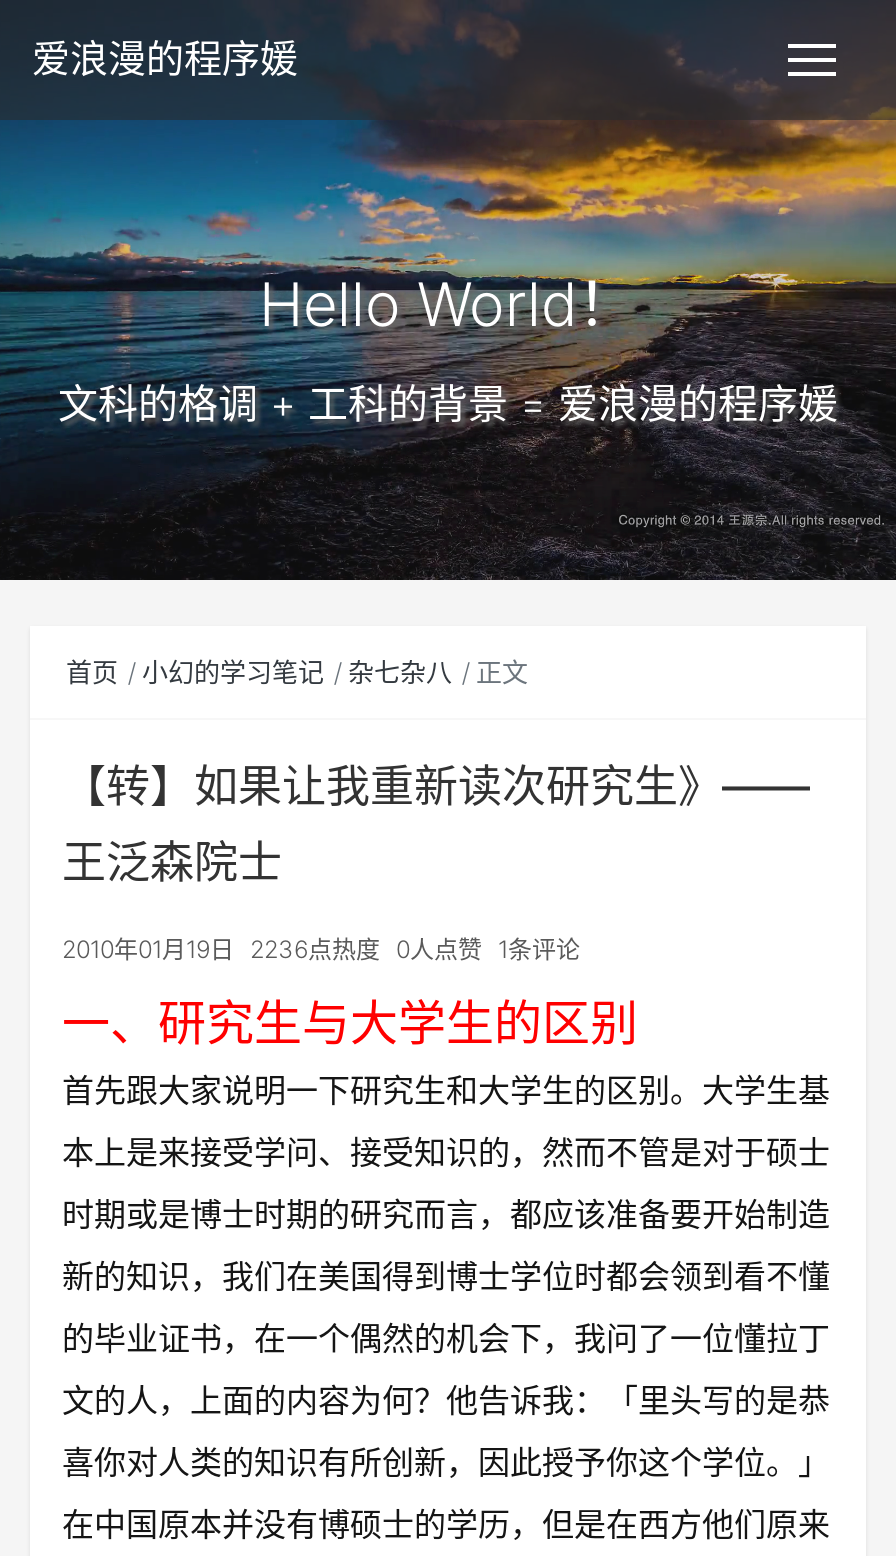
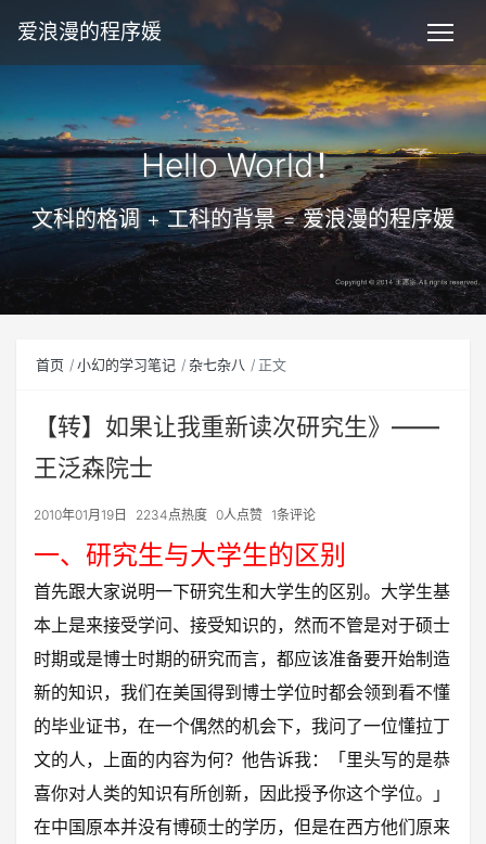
- 2010年01月19日 2236点热度 0人点赞 1条评论
+ 2010年01月19日 2234点热度 0人点赞 1条评论
